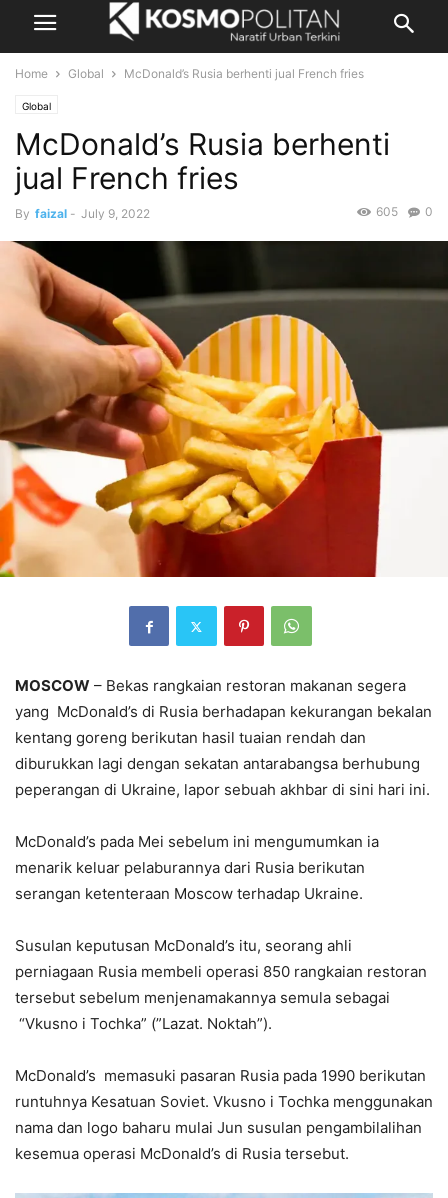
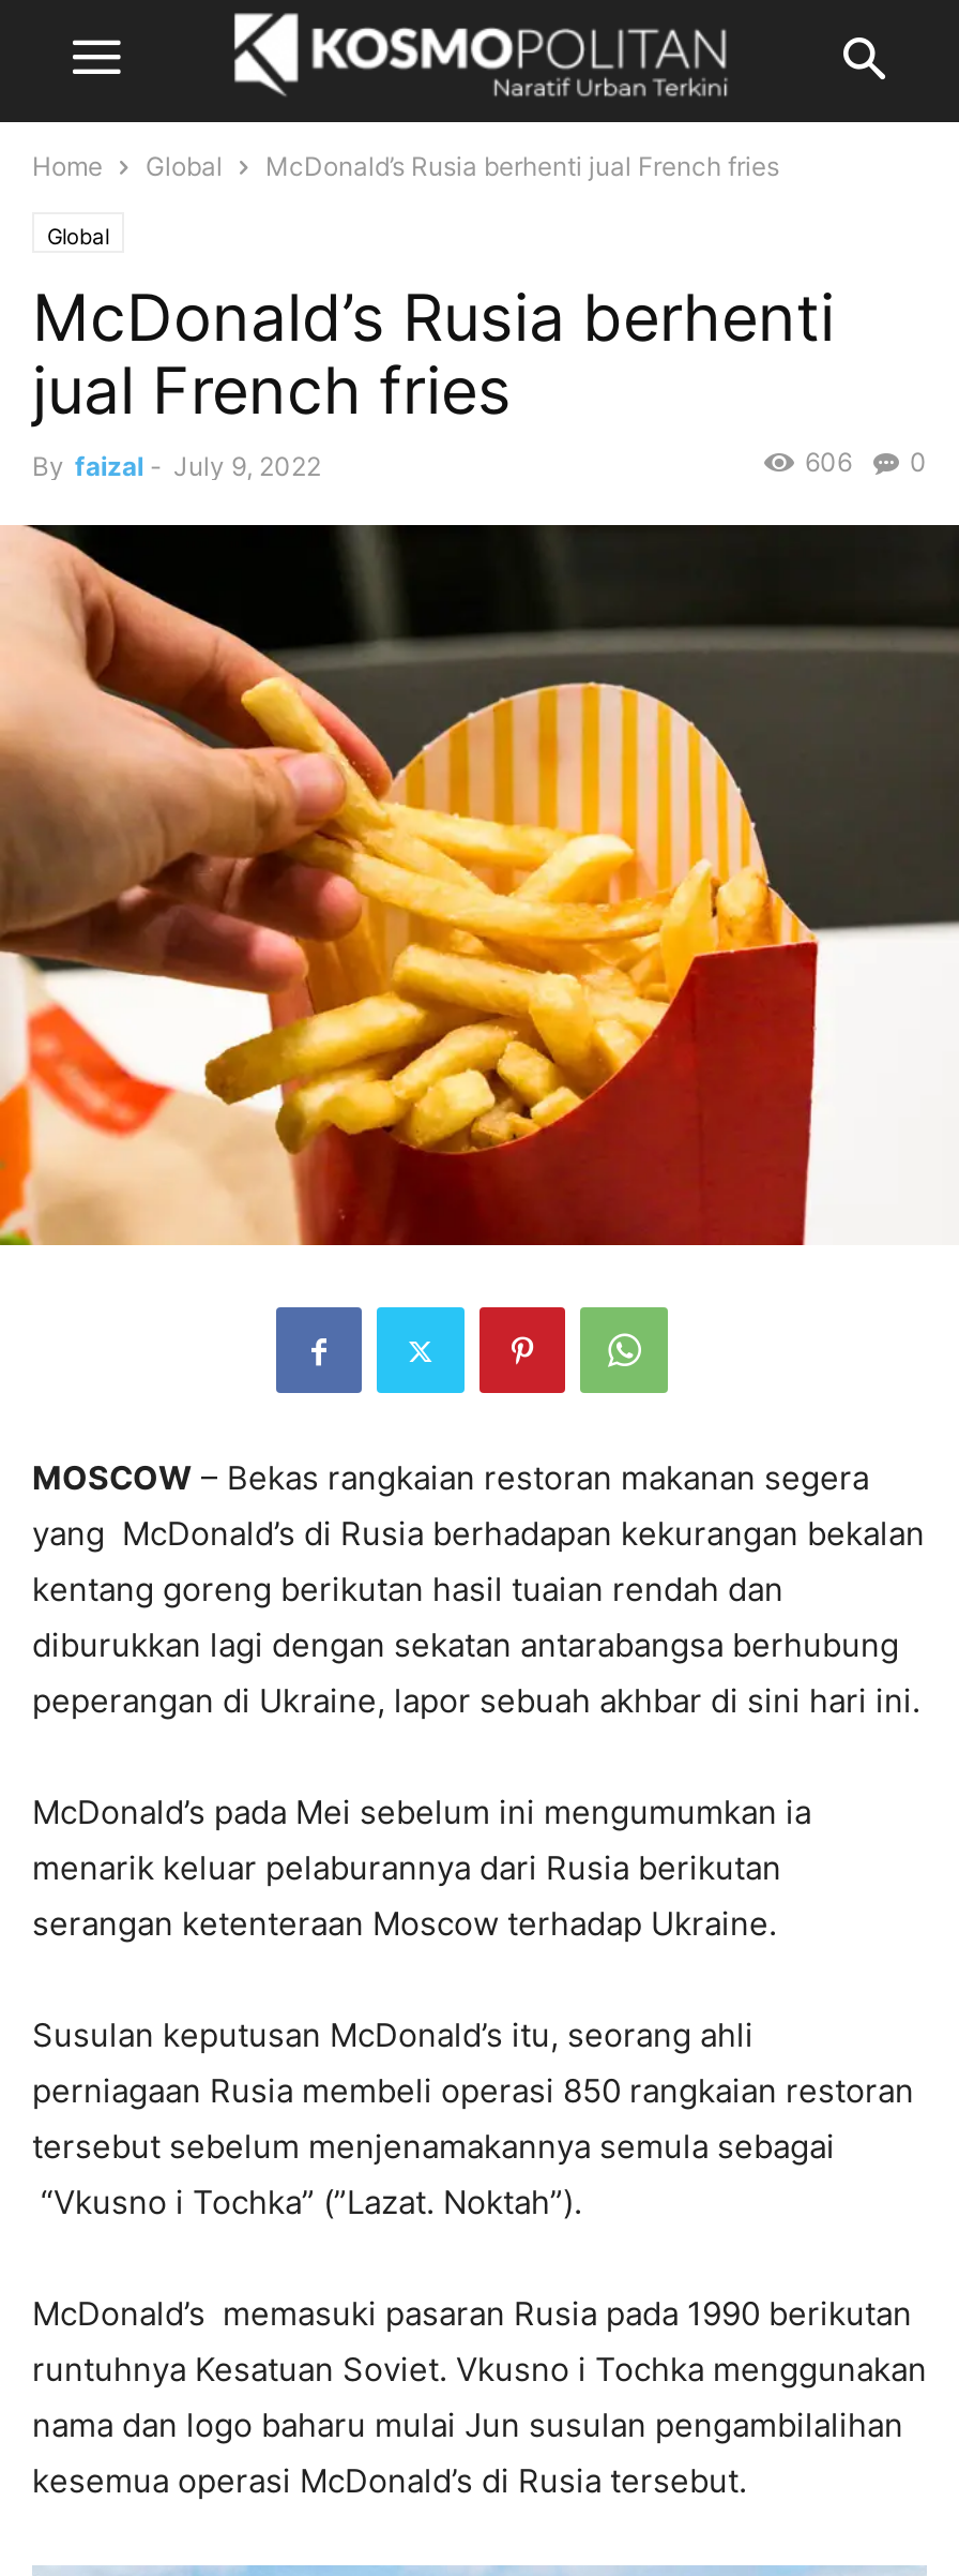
- 605 0
+ 606 0
